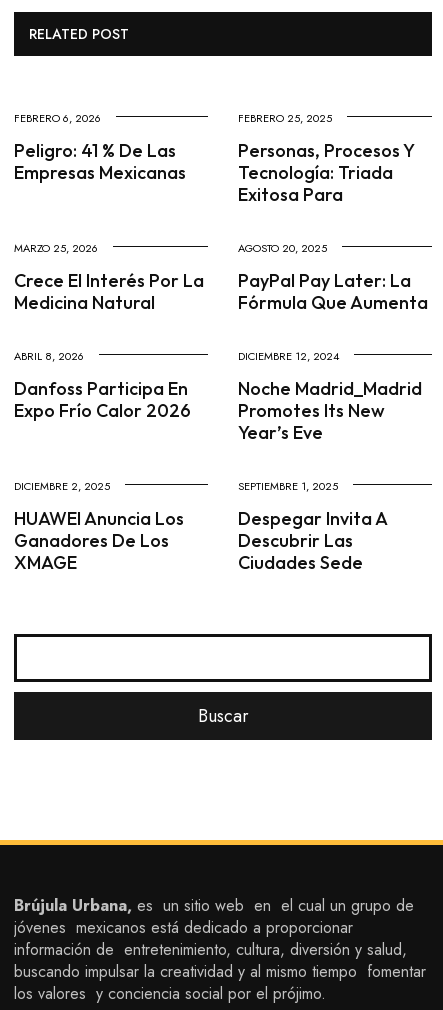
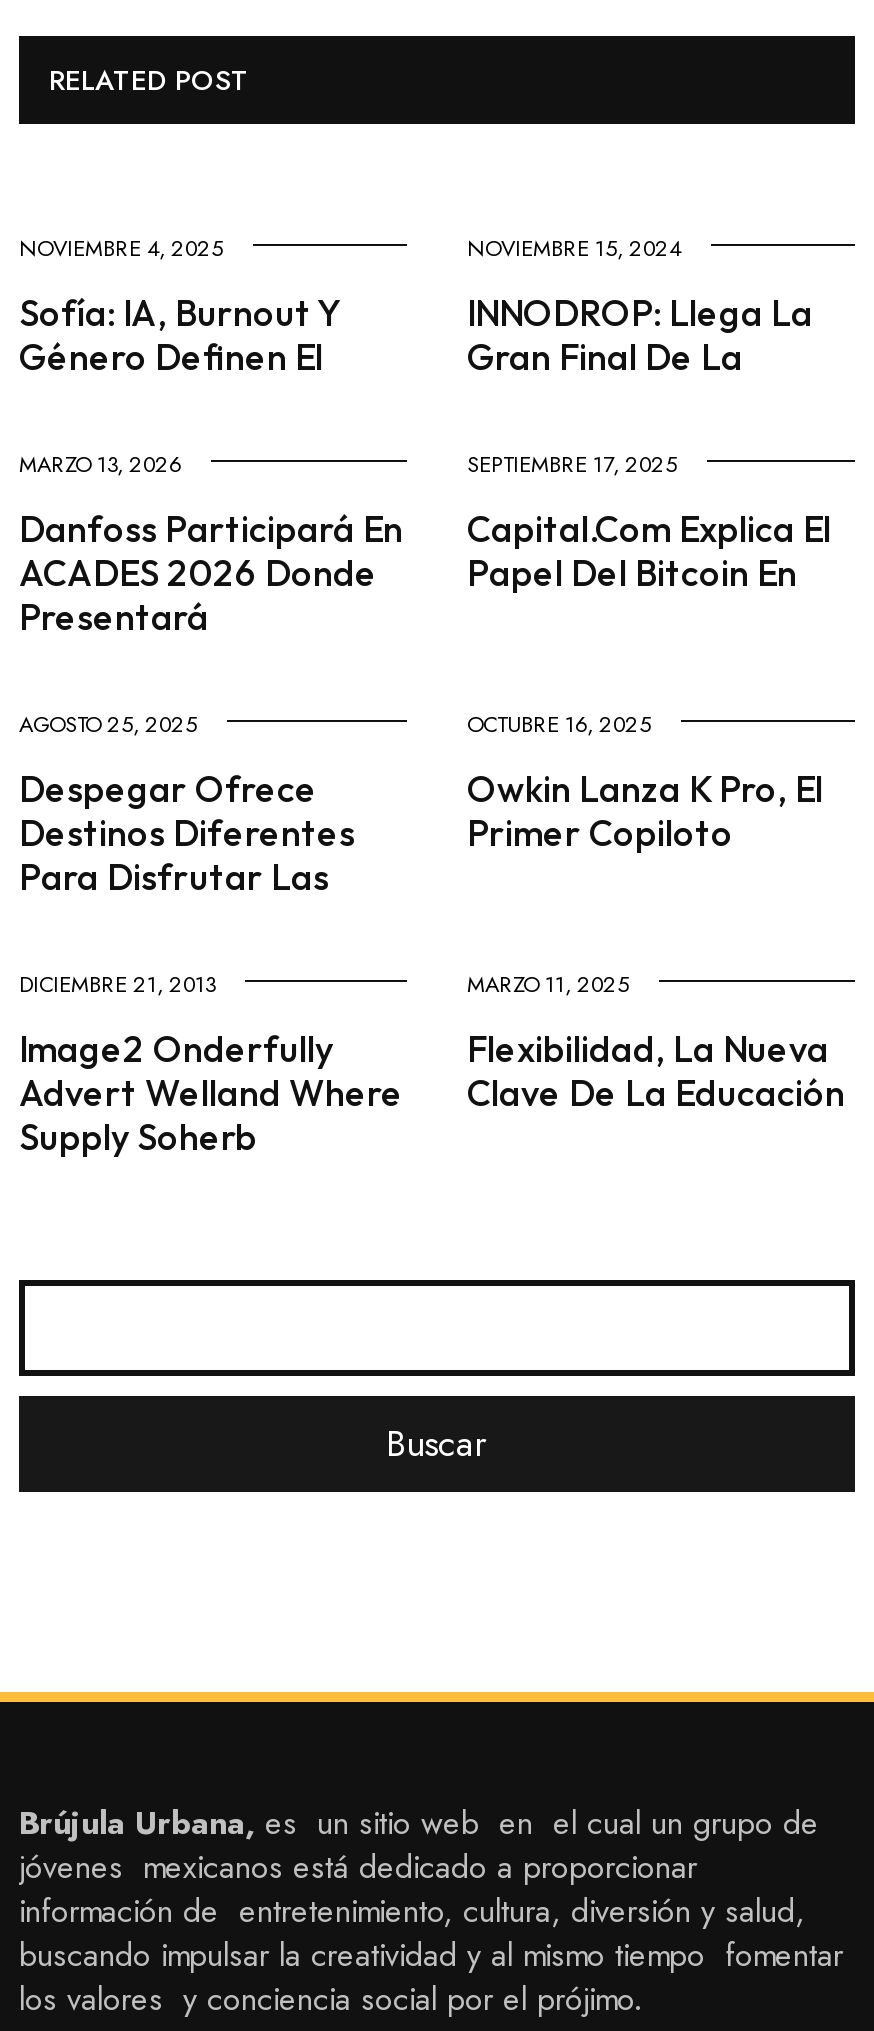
- FEBRERO 6, 2026
+ NOVIEMBRE 4, 2025

- FEBRERO 25, 2025
+ NOVIEMBRE 15, 2024

- Peligro: 41 % De Las
- Empresas Mexicanas
+ Sofía: IA, Burnout Y
+ Género Definen El

- Personas, Procesos Y
- Tecnología: Triada
- Exitosa Para
+ INNODROP: Llega La
+ Gran Final De La

- MARZO 25, 2026
+ MARZO 13, 2026

- AGOSTO 20, 2025
+ SEPTIEMBRE 17, 2025

- Crece El Interés Por La
- Medicina Natural
+ Danfoss Participará En
+ ACADES 2026 Donde
+ Presentará

- PayPal Pay Later: La
- Fórmula Que Aumenta
+ Capital.com Explica El
+ Papel Del Bitcoin En

- ABRIL 8, 2026
+ AGOSTO 25, 2025

- DICIEMBRE 12, 2024
+ OCTUBRE 16, 2025

- Danfoss Participa En
- Expo Frío Calor 2026
+ Despegar Ofrece
+ Destinos Diferentes
+ Para Disfrutar Las

- Noche Madrid_Madrid
- Promotes Its New
- Year’s Eve
+ Owkin Lanza K Pro, El
+ Primer Copiloto

- DICIEMBRE 2, 2025
+ DICIEMBRE 21, 2013

- SEPTIEMBRE 1, 2025
+ MARZO 11, 2025

- HUAWEI Anuncia Los
- Ganadores De Los
- XMAGE
+ Image2 Onderfully
+ Advert Welland Where
+ Supply Soherb

- Despegar Invita A
- Descubrir Las
- Ciudades Sede
+ Flexibilidad, La Nueva
+ Clave De La Educación
